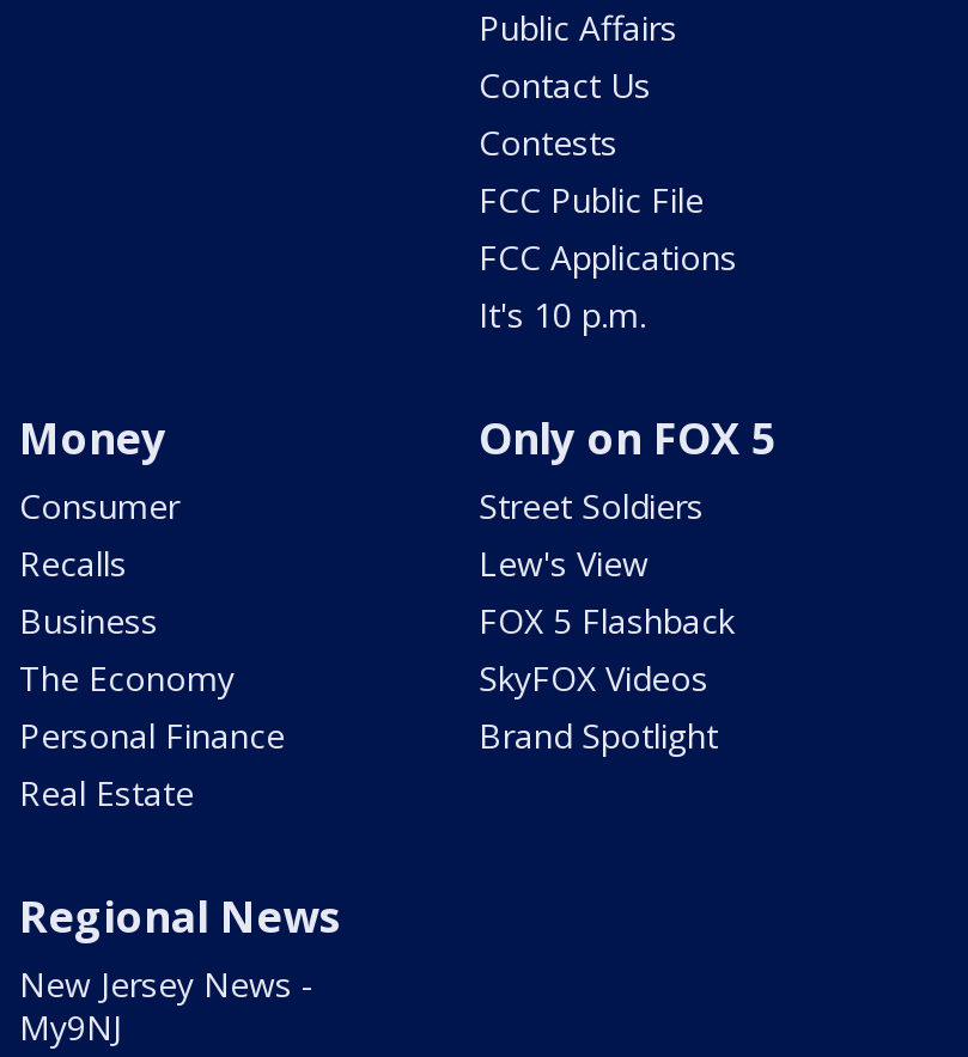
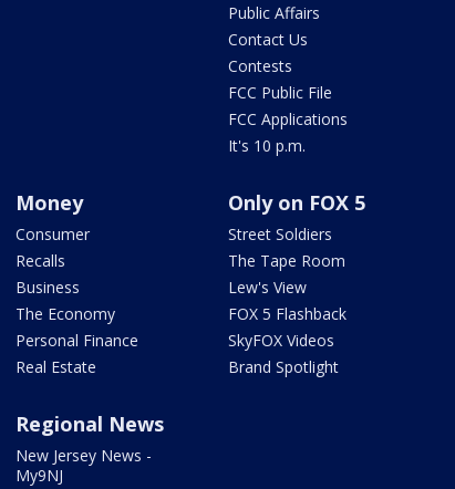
moved down: Lew's View | FOX 5 Flashback | SkyFOX Videos | Brand Spotlight

+ The Tape Room
